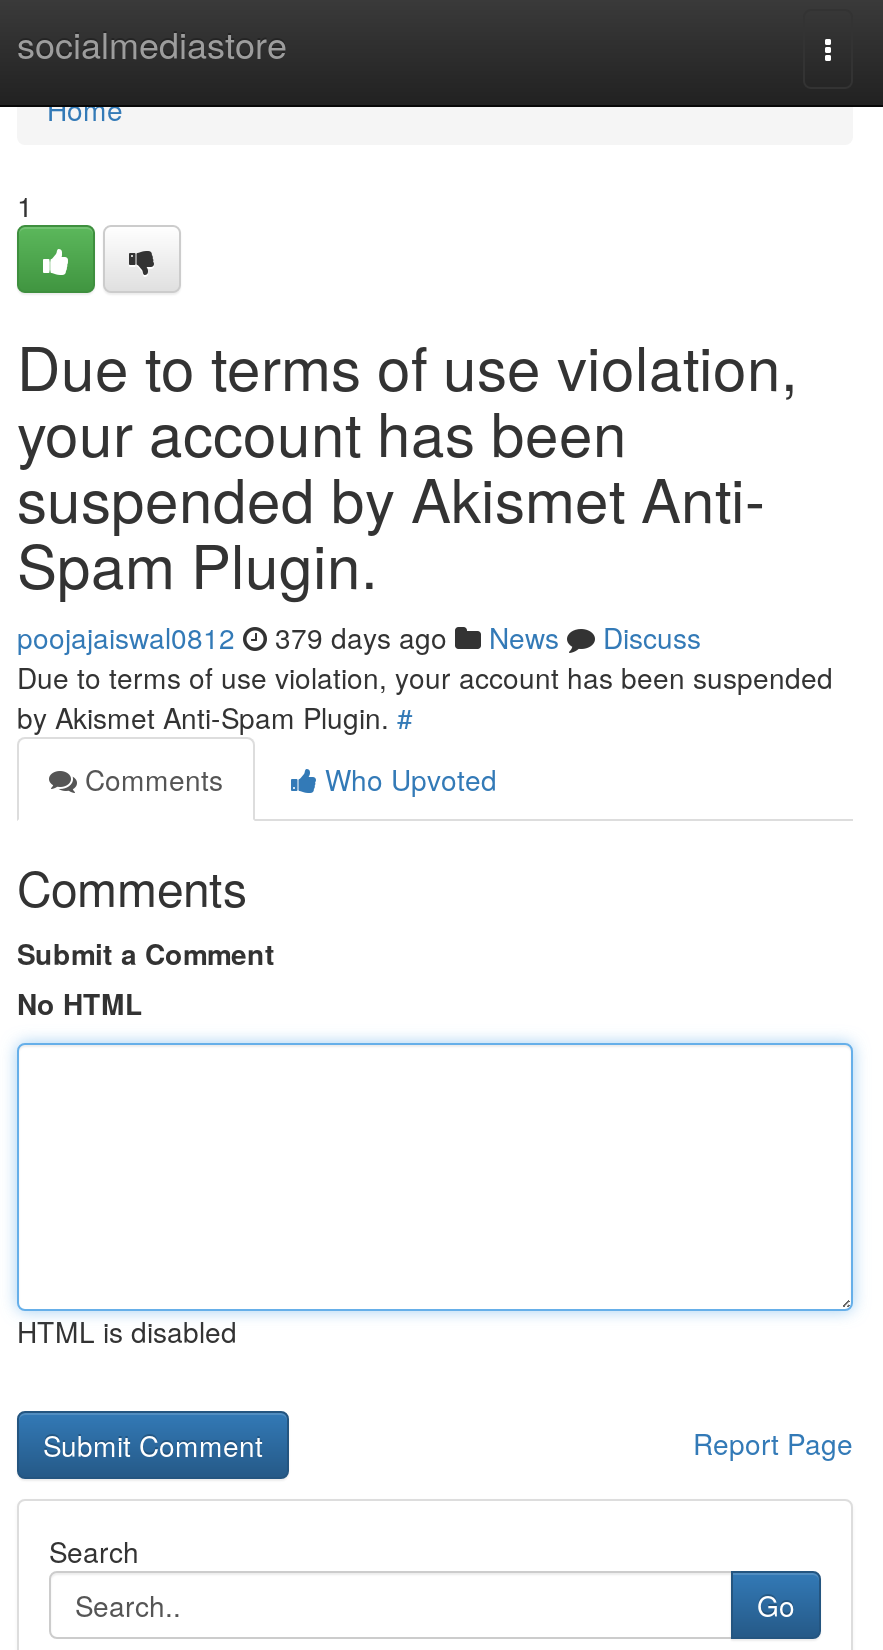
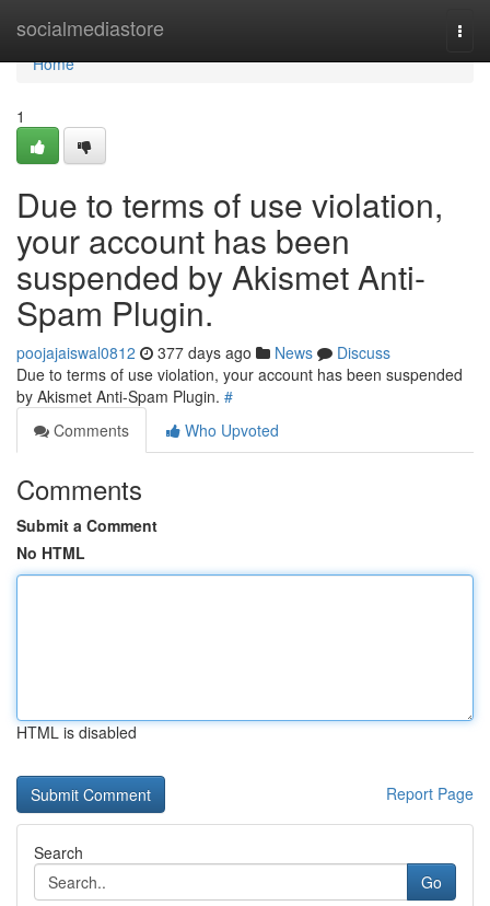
- poojajaiswal0812 379 days ago News Discuss
+ poojajaiswal0812 377 days ago News Discuss
